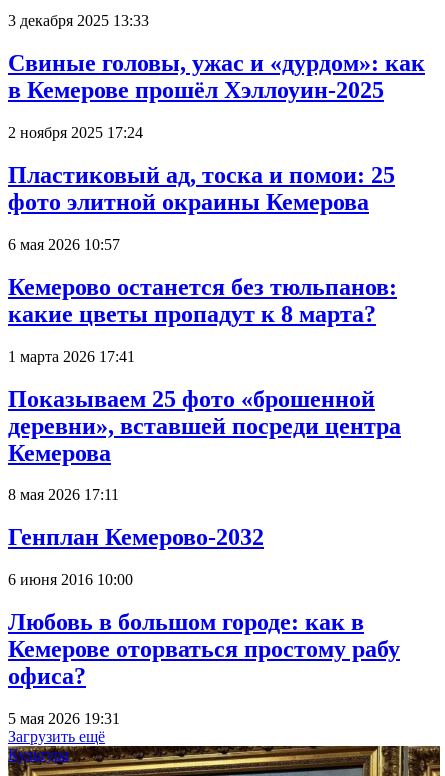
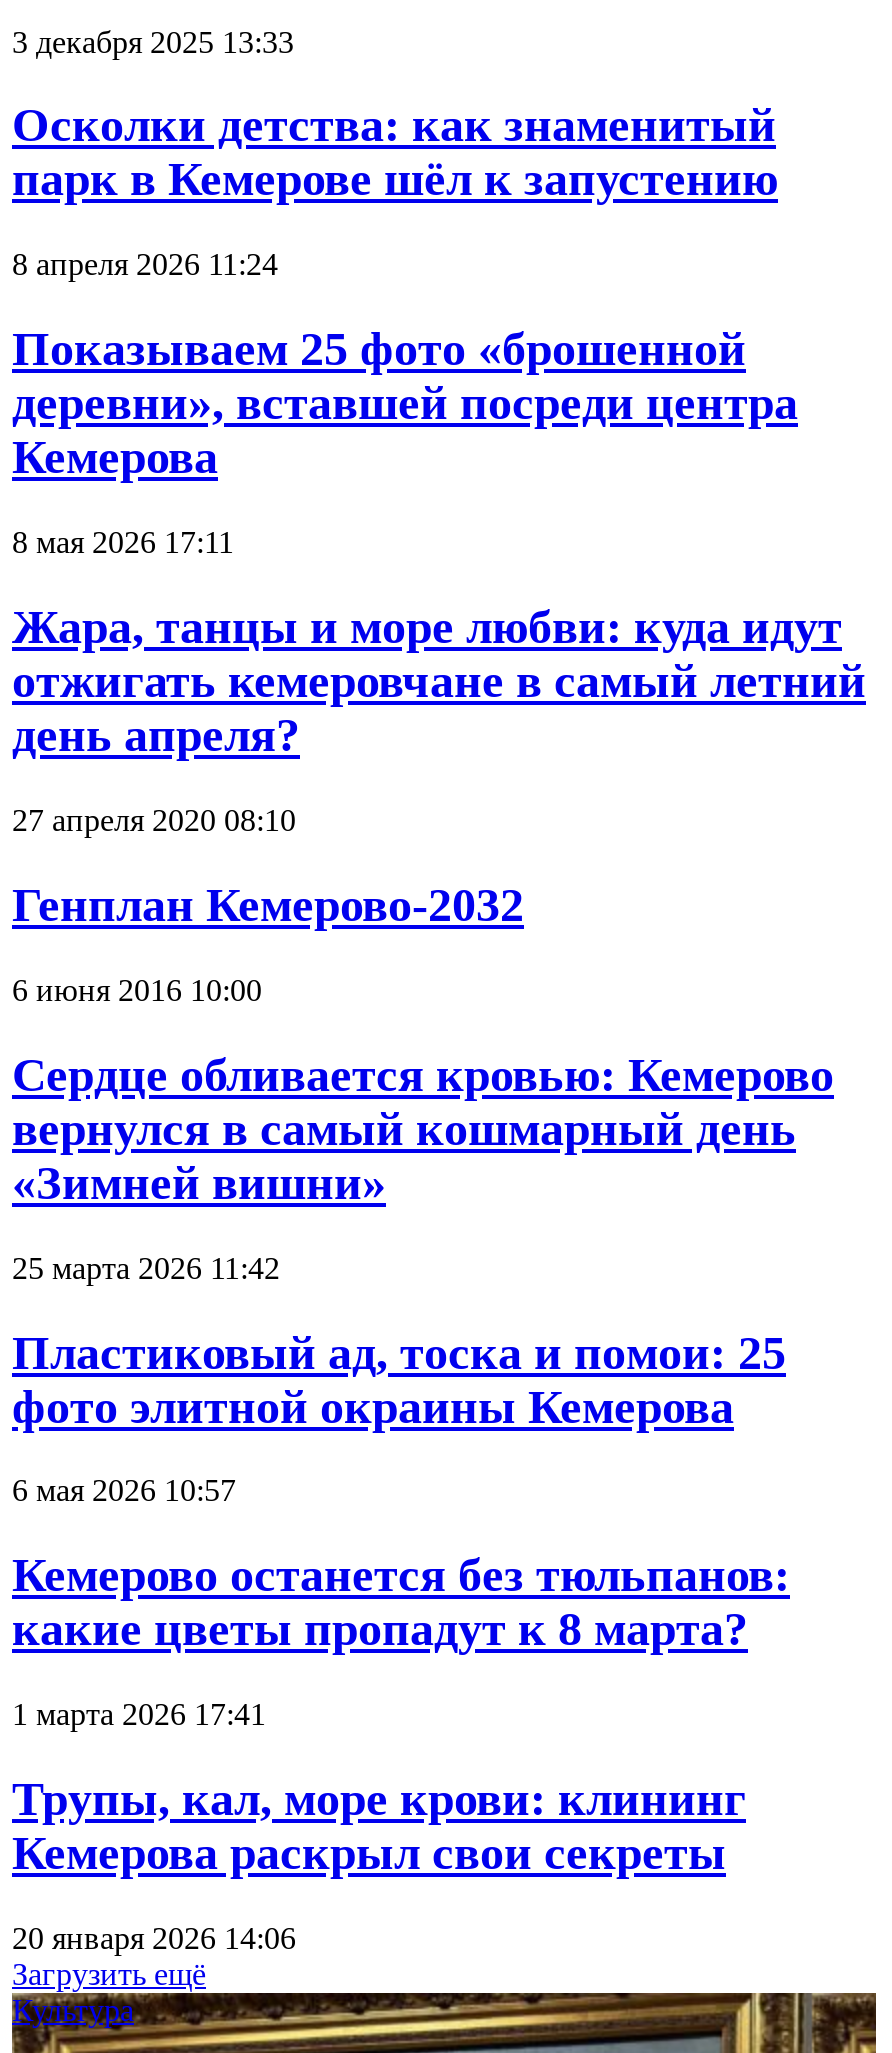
- Свиные головы, ужас и «дурдом»: как
- в Кемерове прошёл Хэллоуин-2025
- 2 ноября 2025 17:24
+ Осколки детства: как знаменитый
+ парк в Кемерове шёл к запустению
+ 8 апреля 2026 11:24
+ Жара, танцы и море любви: куда идут
+ отжигать кемеровчане в самый летний
+ день апреля?
+ 27 апреля 2020 08:10
+ Сердце обливается кровью: Кемерово
+ вернулся в самый кошмарный день
+ «Зимней вишни»
+ 25 марта 2026 11:42

moved down: Пластиковый ад, тоска и помои: 25 | фото элитной окраины Кемерова | 6 мая 2026 10:57 | Кемерово останется без тюльпанов: | какие цветы пропадут к 8 марта? | 1 марта 2026 17:41

moved up: Показываем 25 фото «брошенной | деревни», вставшей посреди центра | Кемерова | 8 мая 2026 17:11 | Генплан Кемерово-2032 | 6 июня 2016 10:00

- Любовь в большом городе: как в
- Кемерове оторваться простому рабу
- офиса?
- 5 мая 2026 19:31
+ Трупы, кал, море крови: клининг
+ Кемерова раскрыл свои секреты
+ 20 января 2026 14:06
